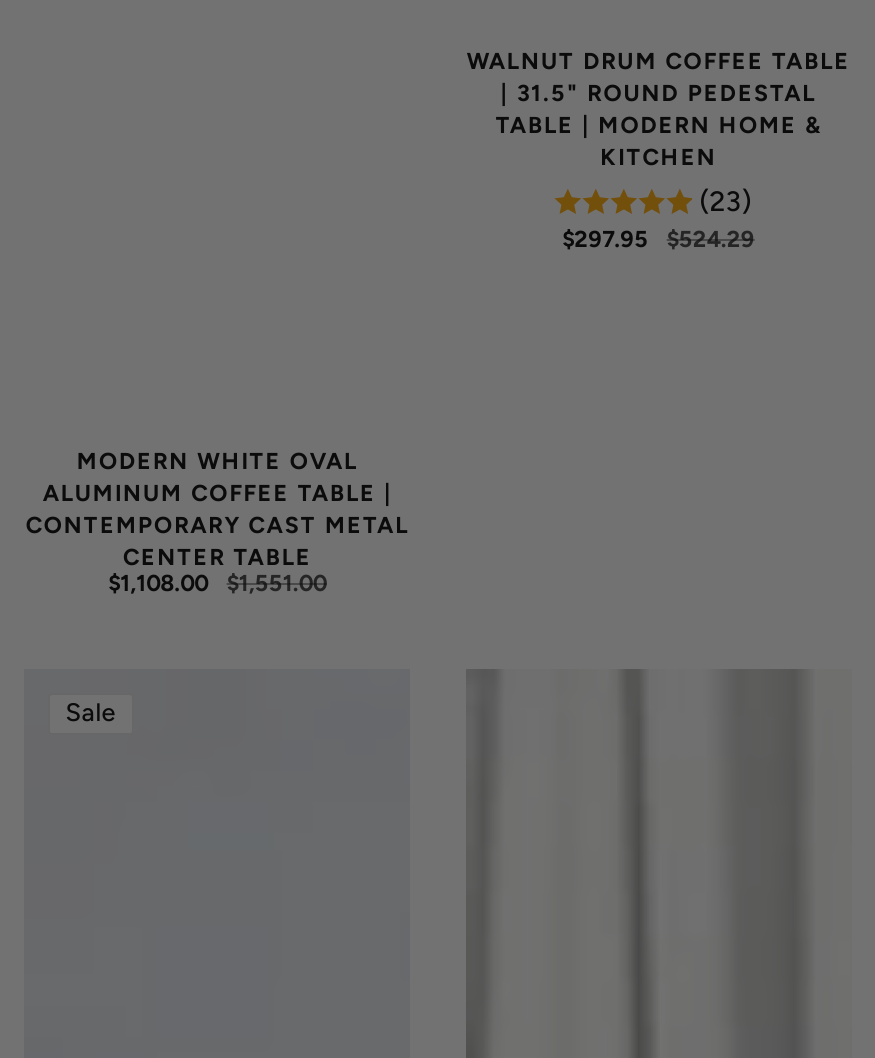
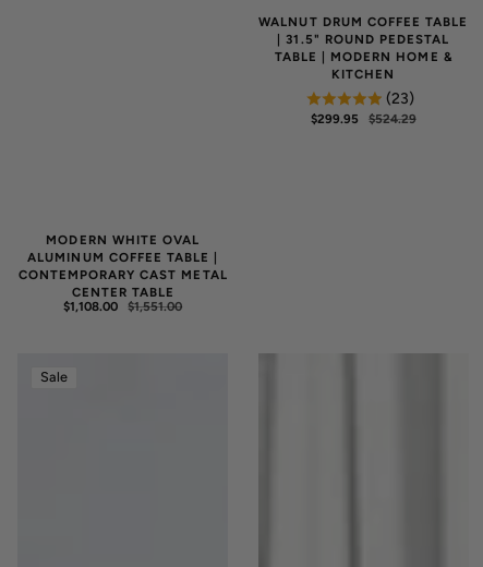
- $297.95 $524.29
+ $299.95 $524.29
